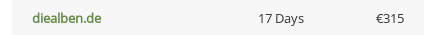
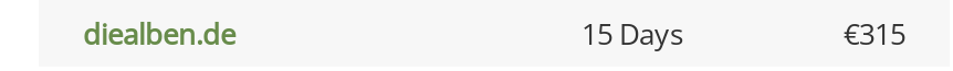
- 17 Days
+ 15 Days
